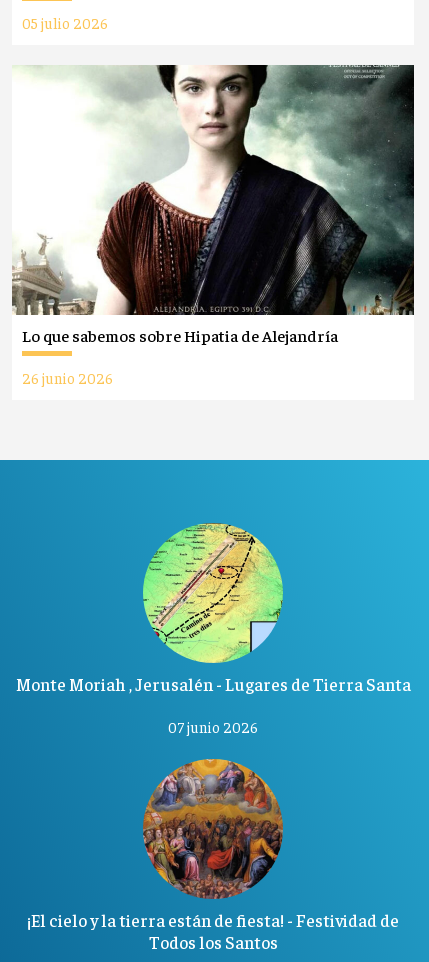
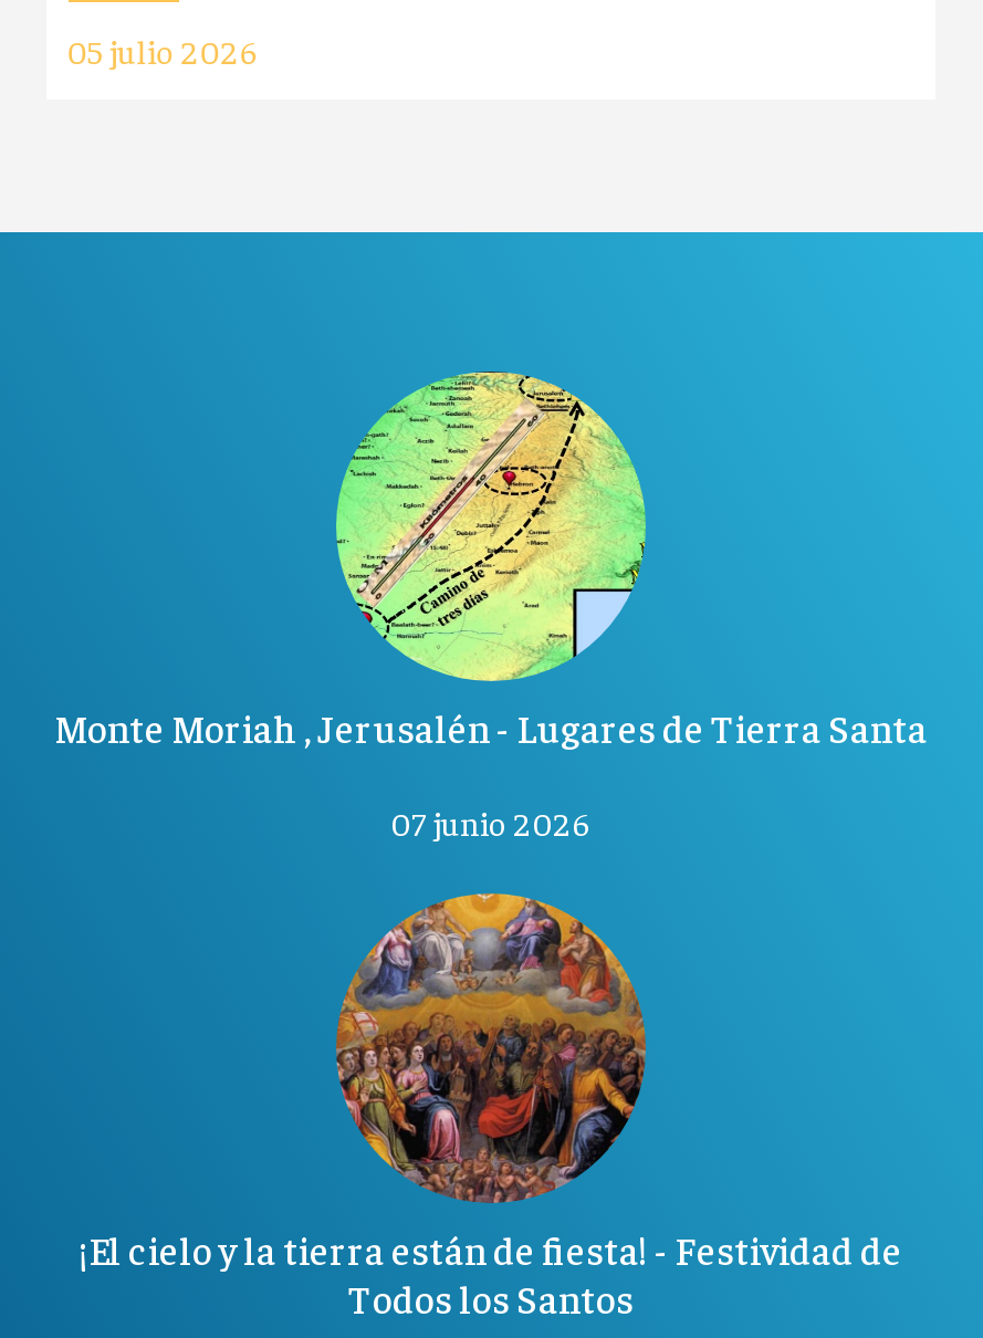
- [image]
- Lo que sabemos sobre Hipatia de Alejandría
- 26 junio 2026
